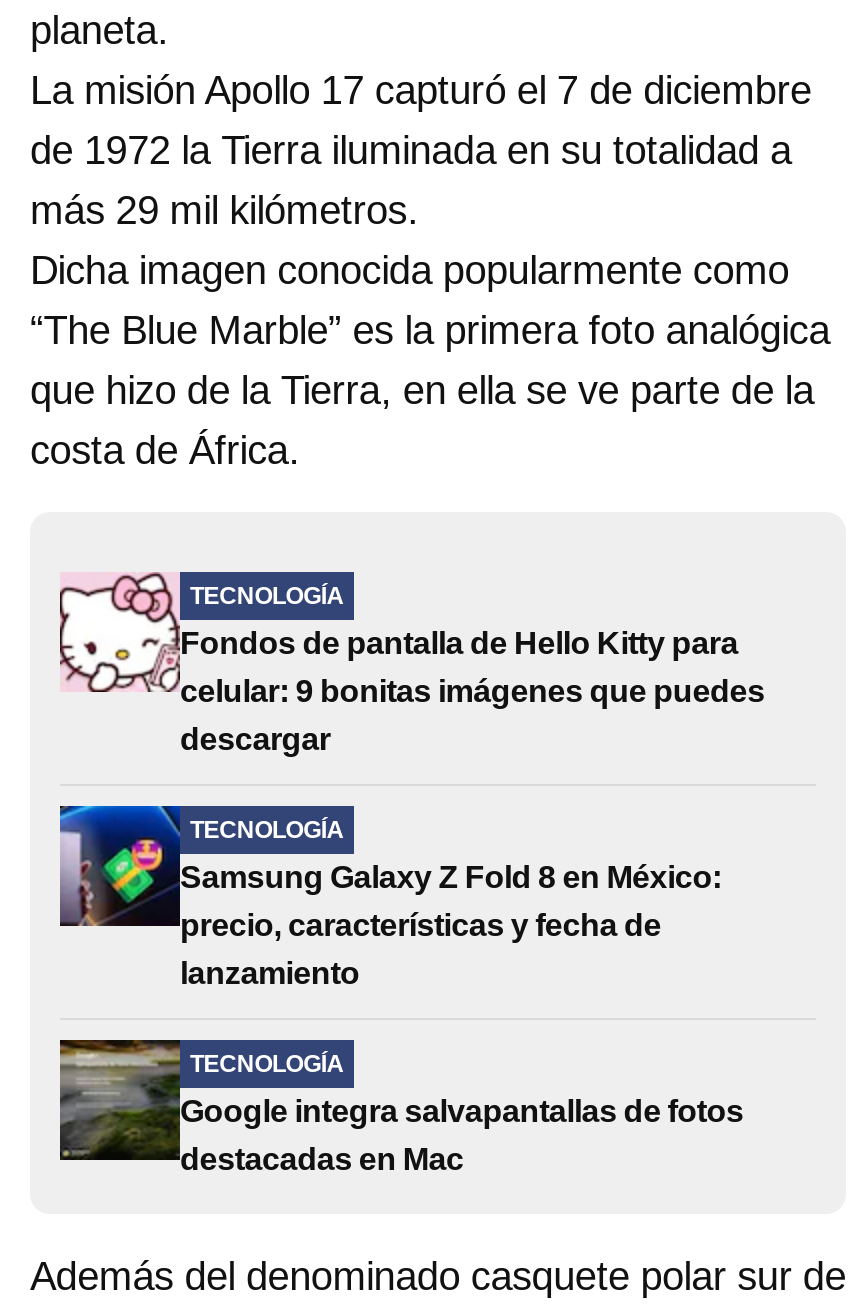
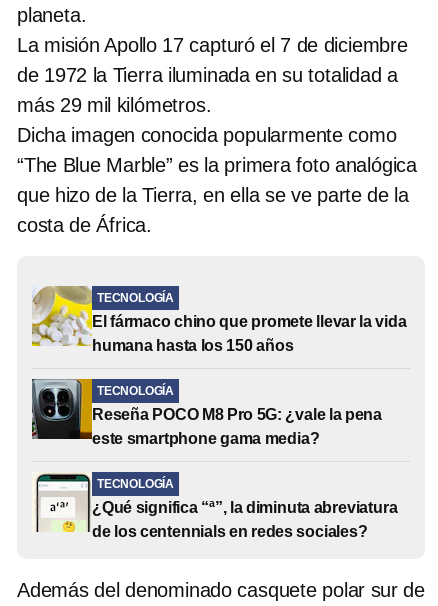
- [image]
- Fondos de pantalla de Hello Kitty para
- celular: 9 bonitas imágenes que puedes
- descargar
+ [image]
+ El fármaco chino que promete llevar la vida
+ humana hasta los 150 años

- [image]
- Samsung Galaxy Z Fold 8 en México:
- precio, características y fecha de
- lanzamiento
+ [image]
+ Reseña POCO M8 Pro 5G: ¿vale la pena
+ este smartphone gama media?

- [image]
- Google integra salvapantallas de fotos
- destacadas en Mac
+ [image]
+ ¿Qué significa “ª”, la diminuta abreviatura
+ de los centennials en redes sociales?
